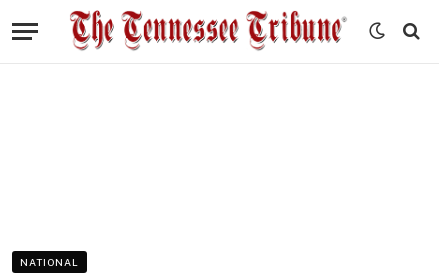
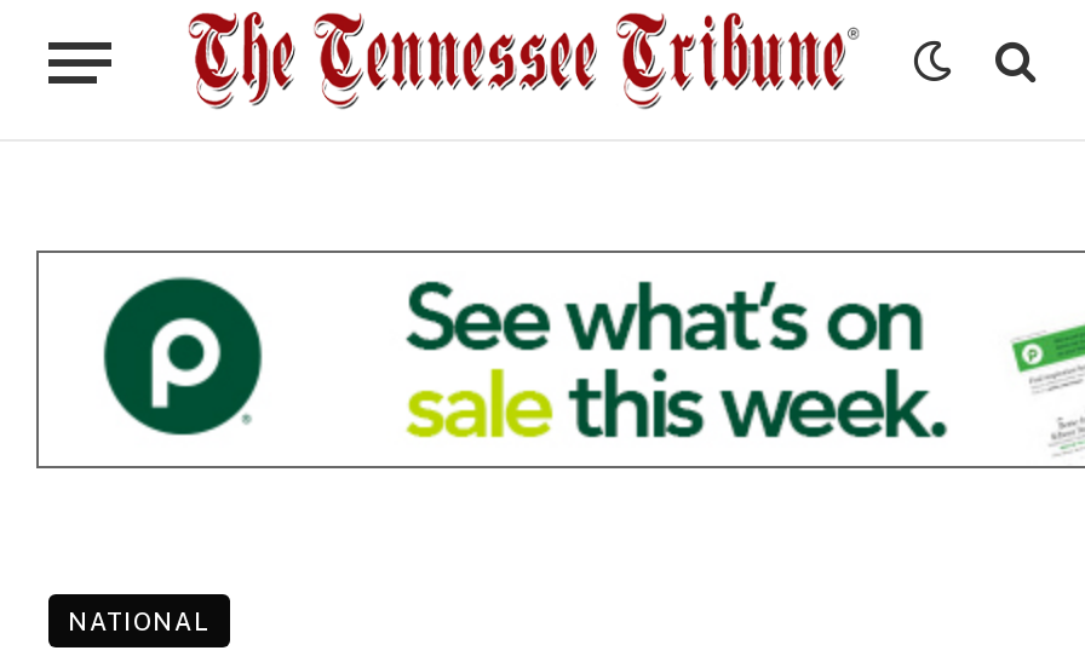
+ [image]
